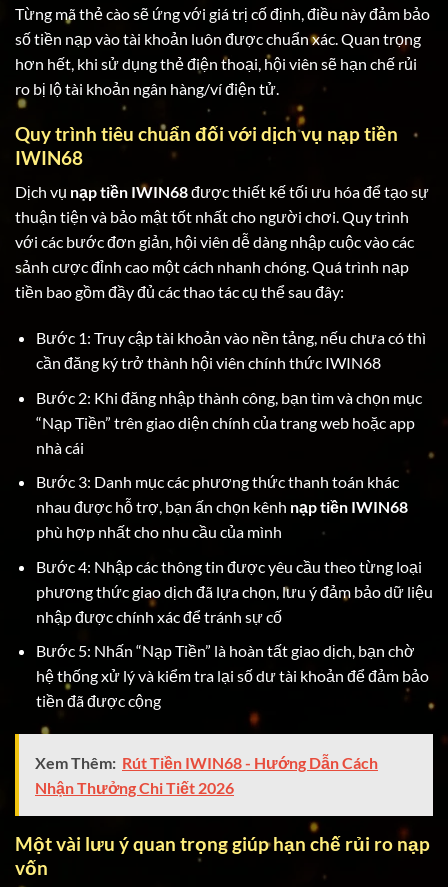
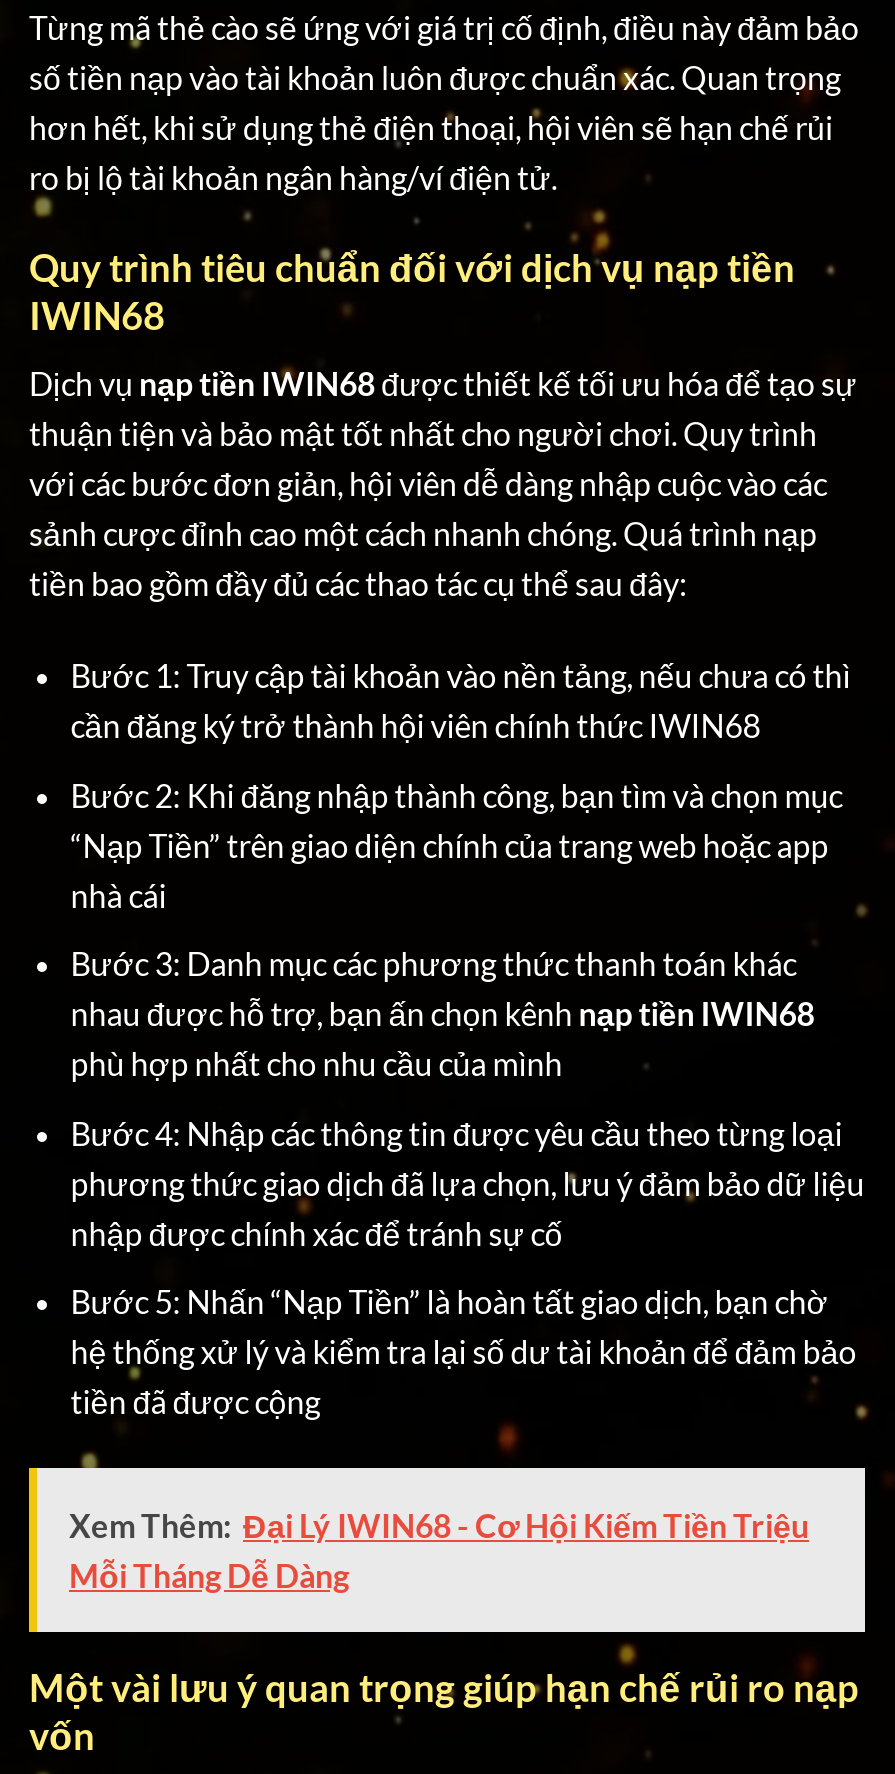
- Xem Thêm: Rút Tiền IWIN68 - Hướng Dẫn Cách
- Nhận Thưởng Chi Tiết 2026
+ Xem Thêm: Đại Lý IWIN68 - Cơ Hội Kiếm Tiền Triệu
+ Mỗi Tháng Dễ Dàng
